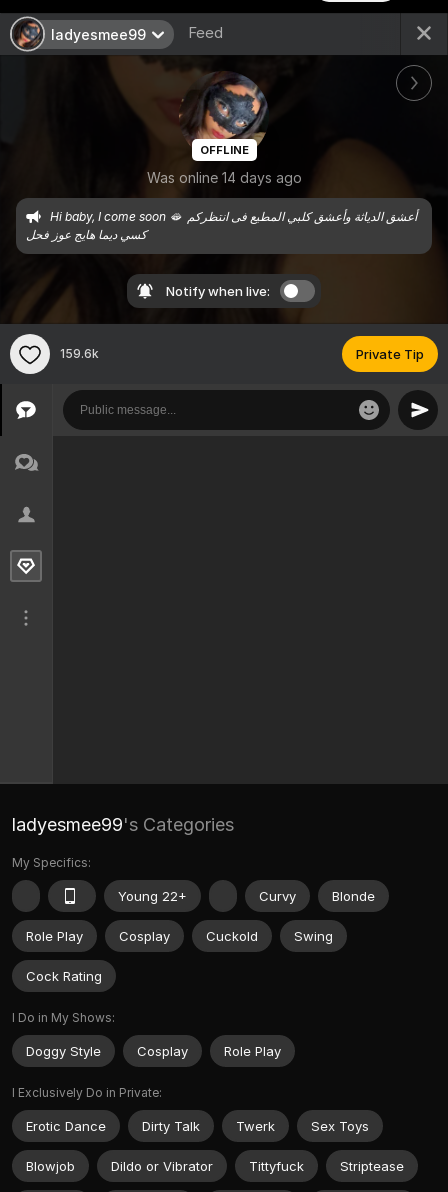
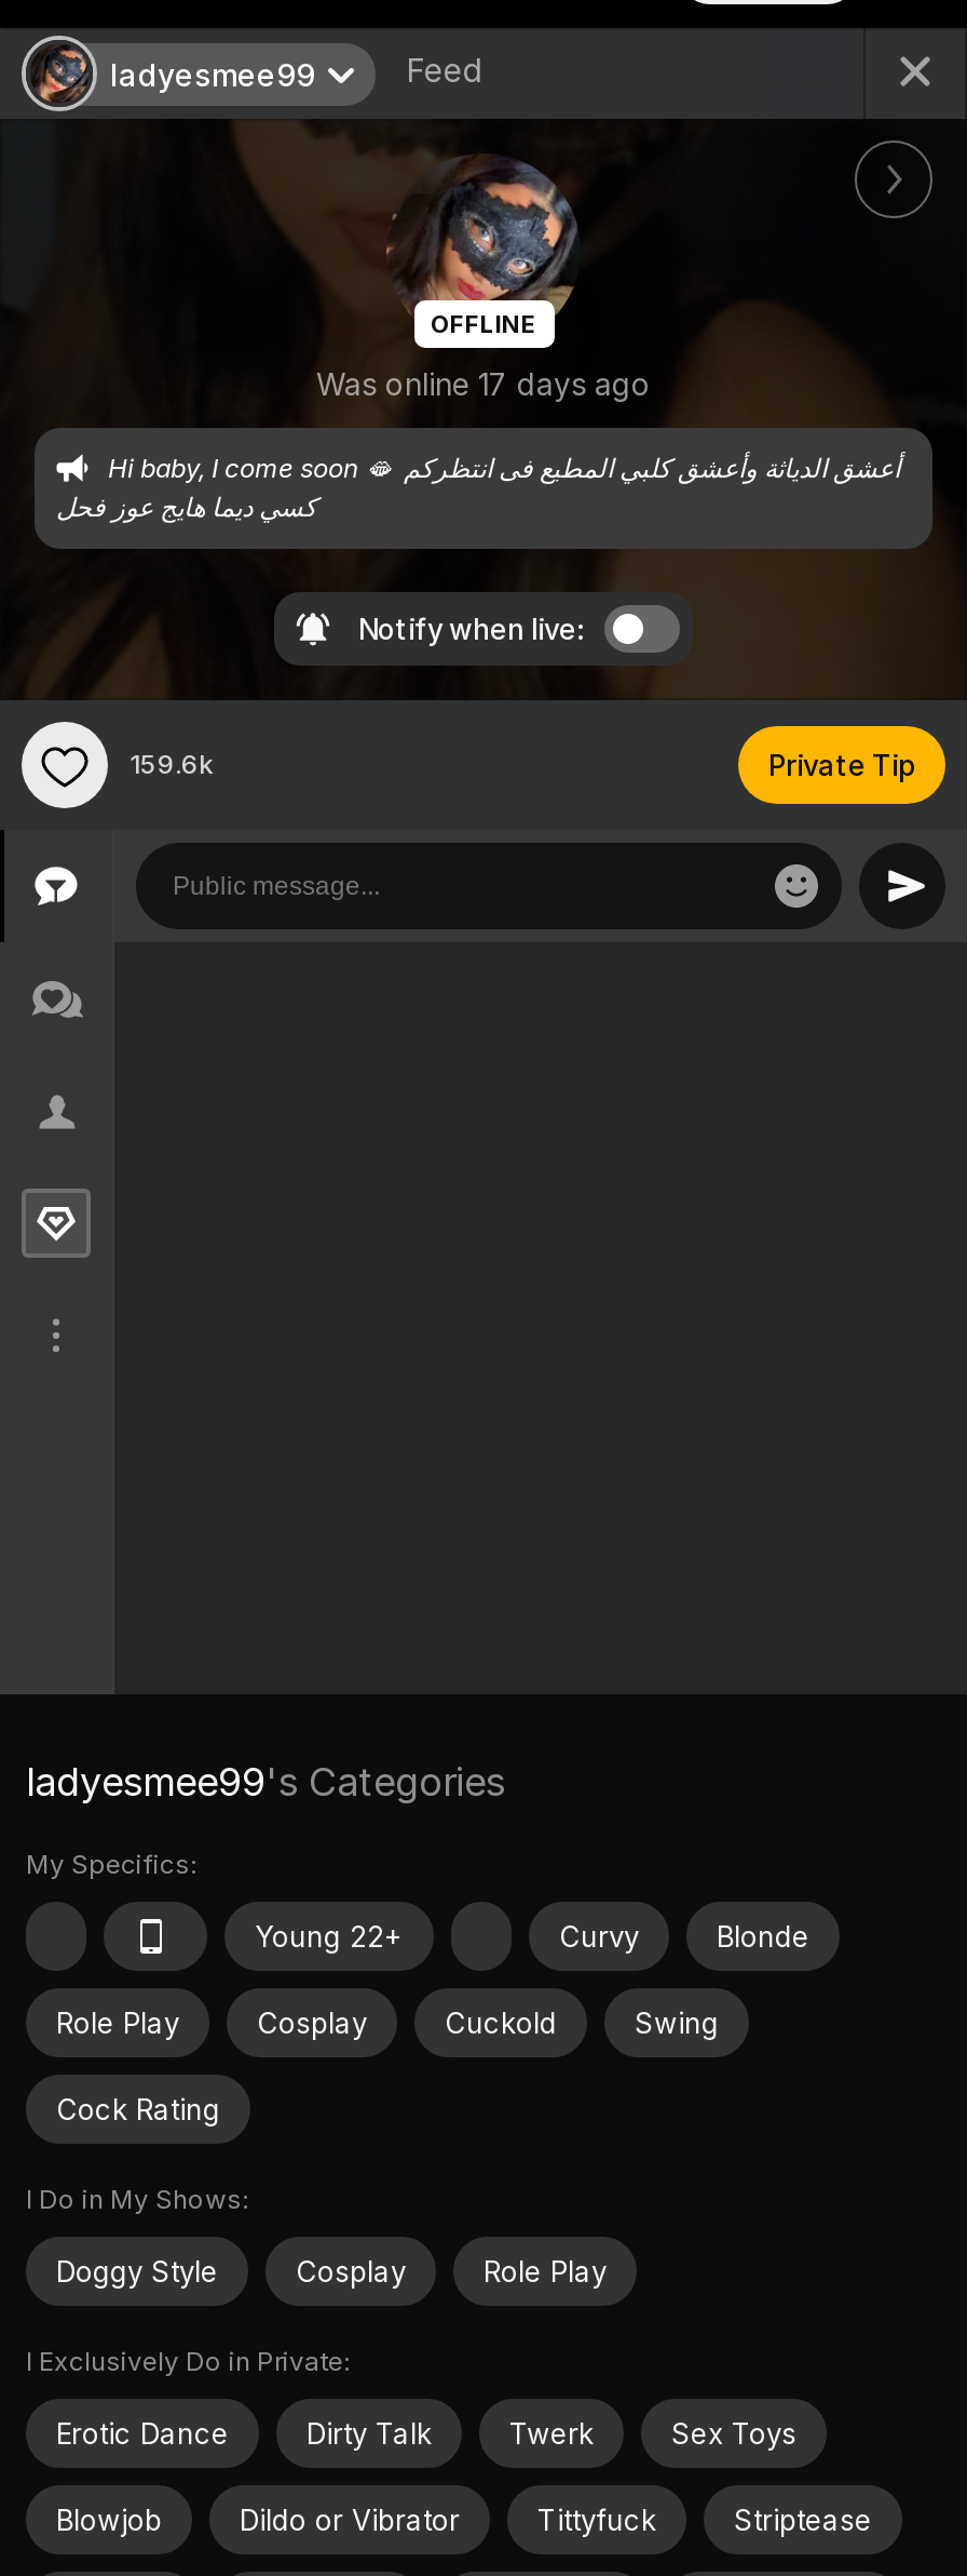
- Was online 14 days ago
+ Was online 17 days ago
